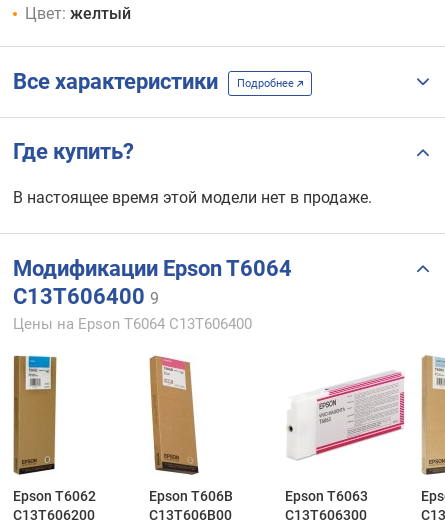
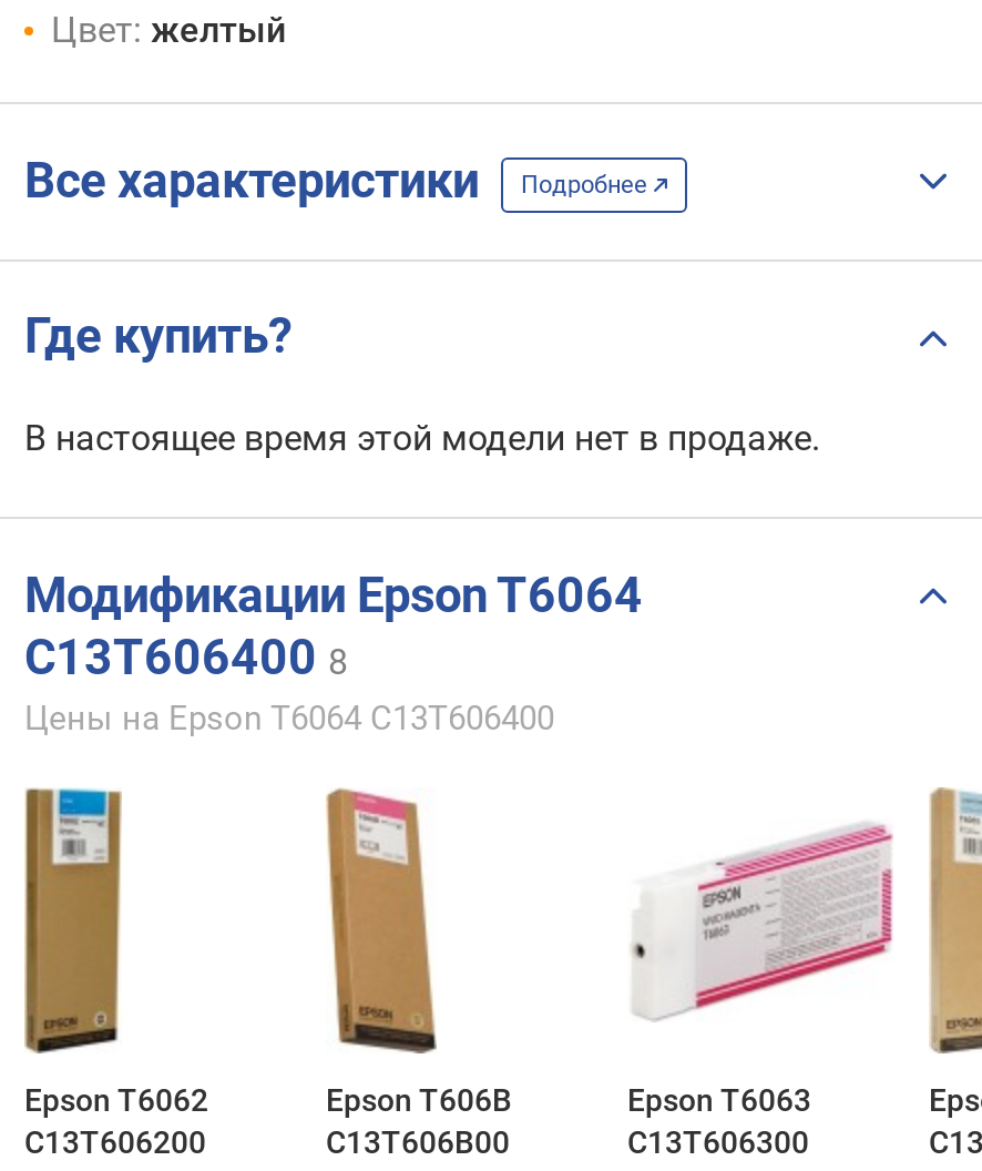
- C13T606400 9
+ C13T606400 8
